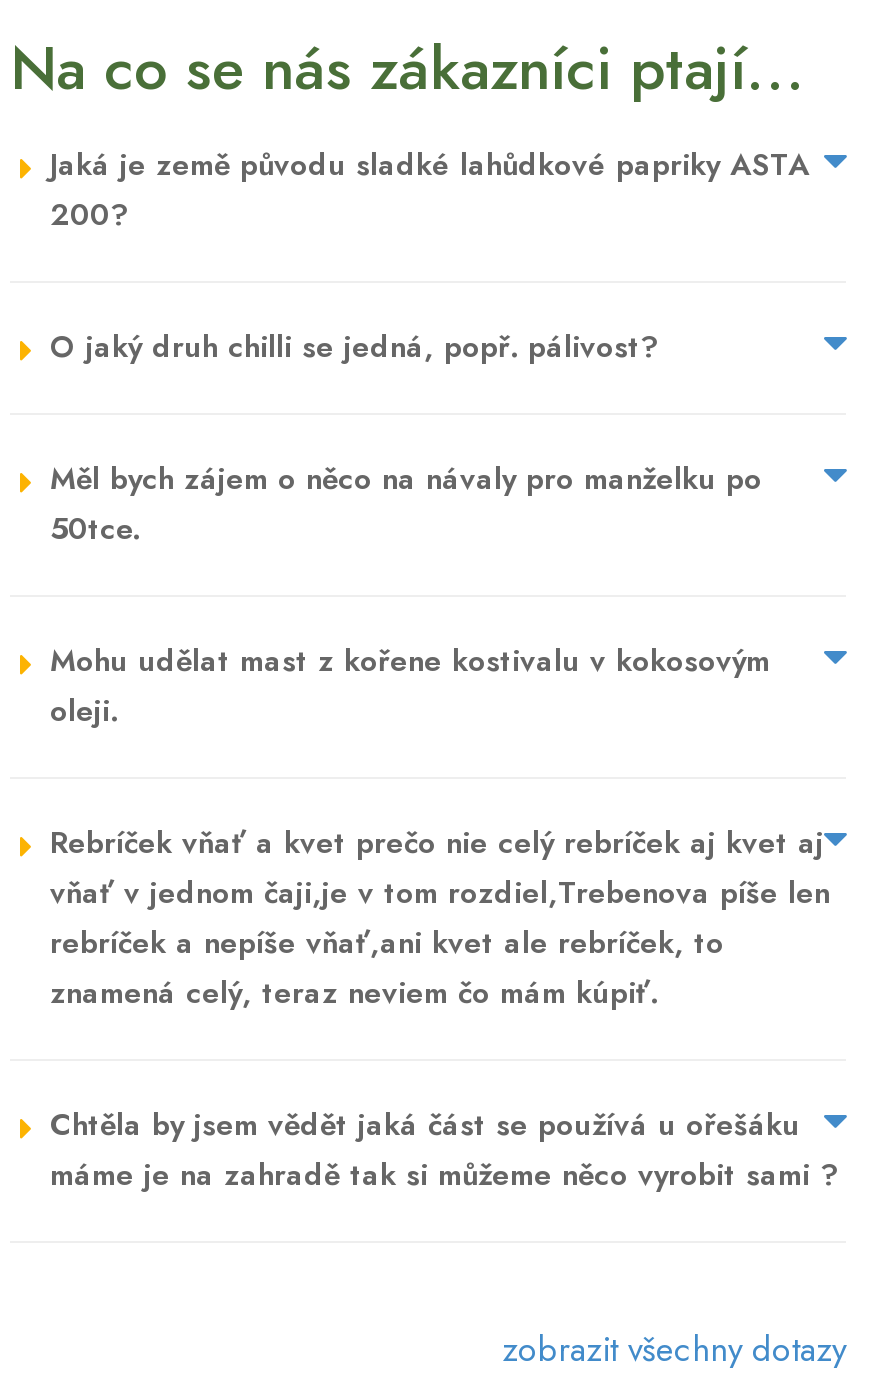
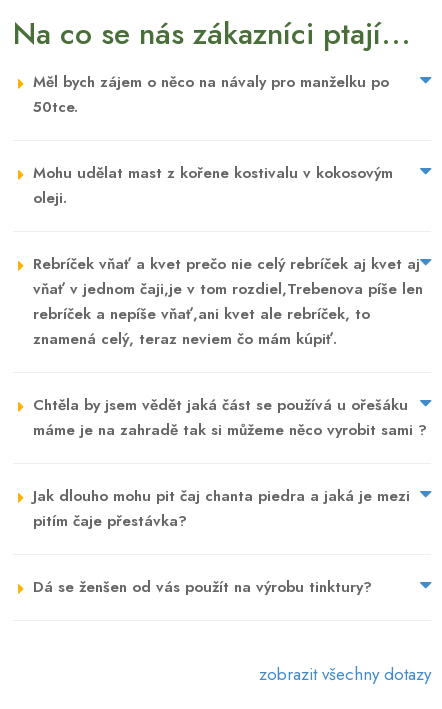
- Jaká je země původu sladké lahůdkové papriky ASTA
- 200?
- O jaký druh chilli se jedná, popř. pálivost?

moved up: Měl bych zájem o něco na návaly pro manželku po | 50tce. | Mohu udělat mast z kořene kostivalu v kokosovým | ... | Chtěla by jsem vědět jaká část se používá u ořešáku | máme je na zahradě tak si můžeme něco vyrobit sami ?

+ Jak dlouho mohu pit čaj chanta piedra a jaká je mezi
+ pitím čaje přestávka?
+ Dá se ženšen od vás použít na výrobu tinktury?
